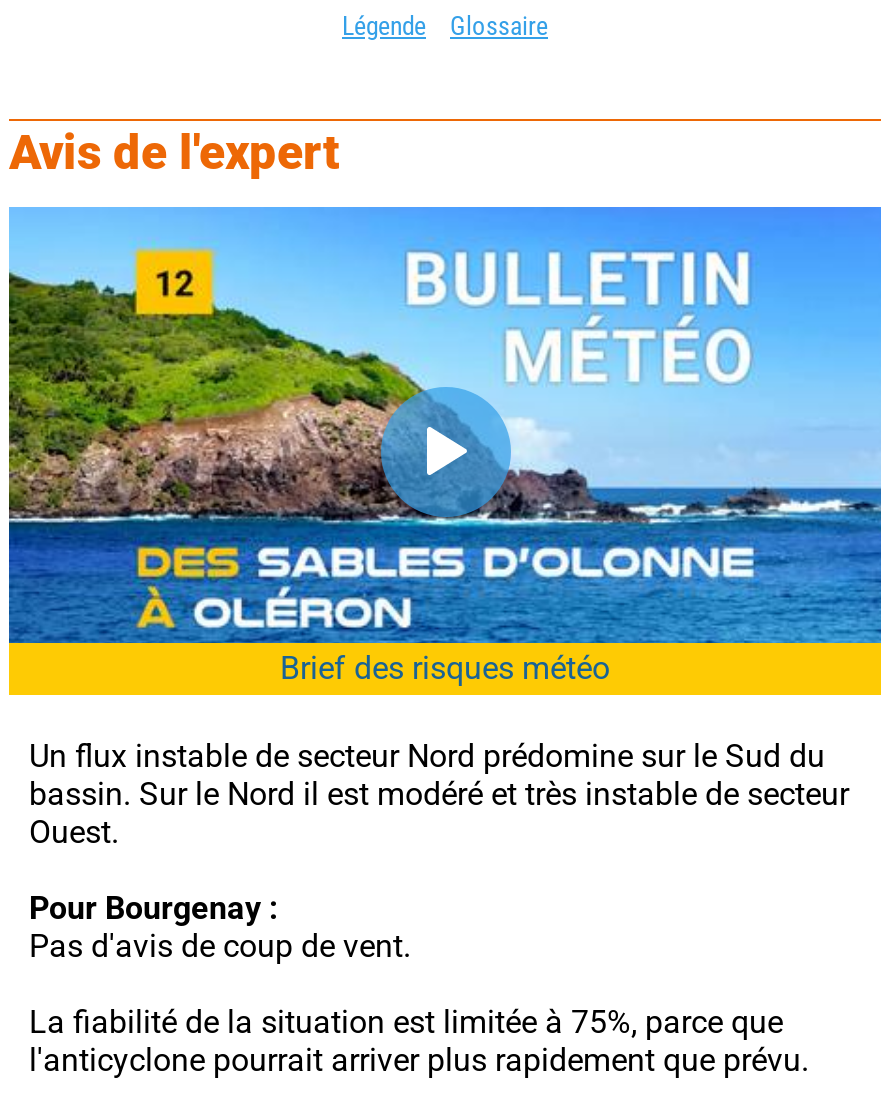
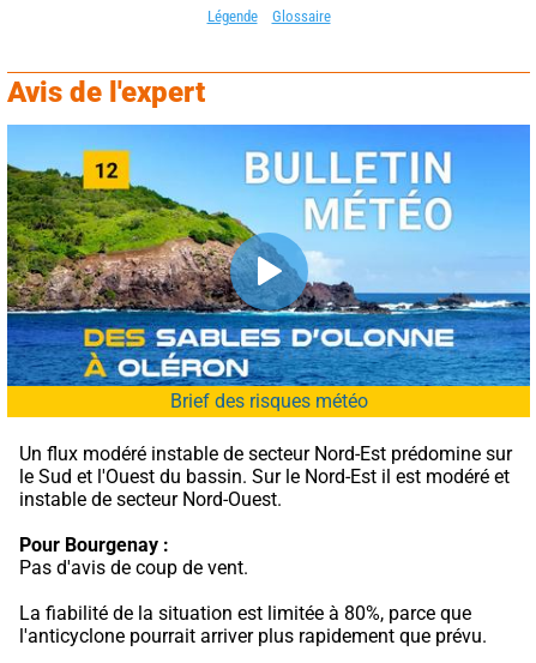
- Un flux instable de secteur Nord prédomine sur le Sud du
- bassin. Sur le Nord il est modéré et très instable de secteur
- Ouest.
+ Un flux modéré instable de secteur Nord-Est prédomine sur
+ le Sud et l'Ouest du bassin. Sur le Nord-Est il est modéré et
+ instable de secteur Nord-Ouest.

- La fiabilité de la situation est limitée à 75%, parce que
+ La fiabilité de la situation est limitée à 80%, parce que
